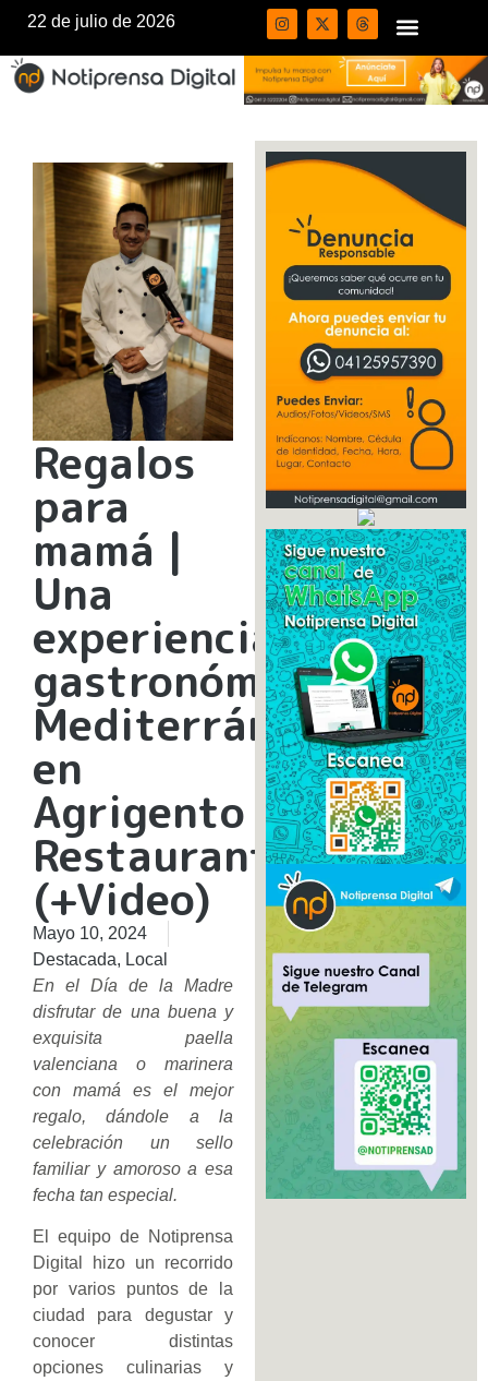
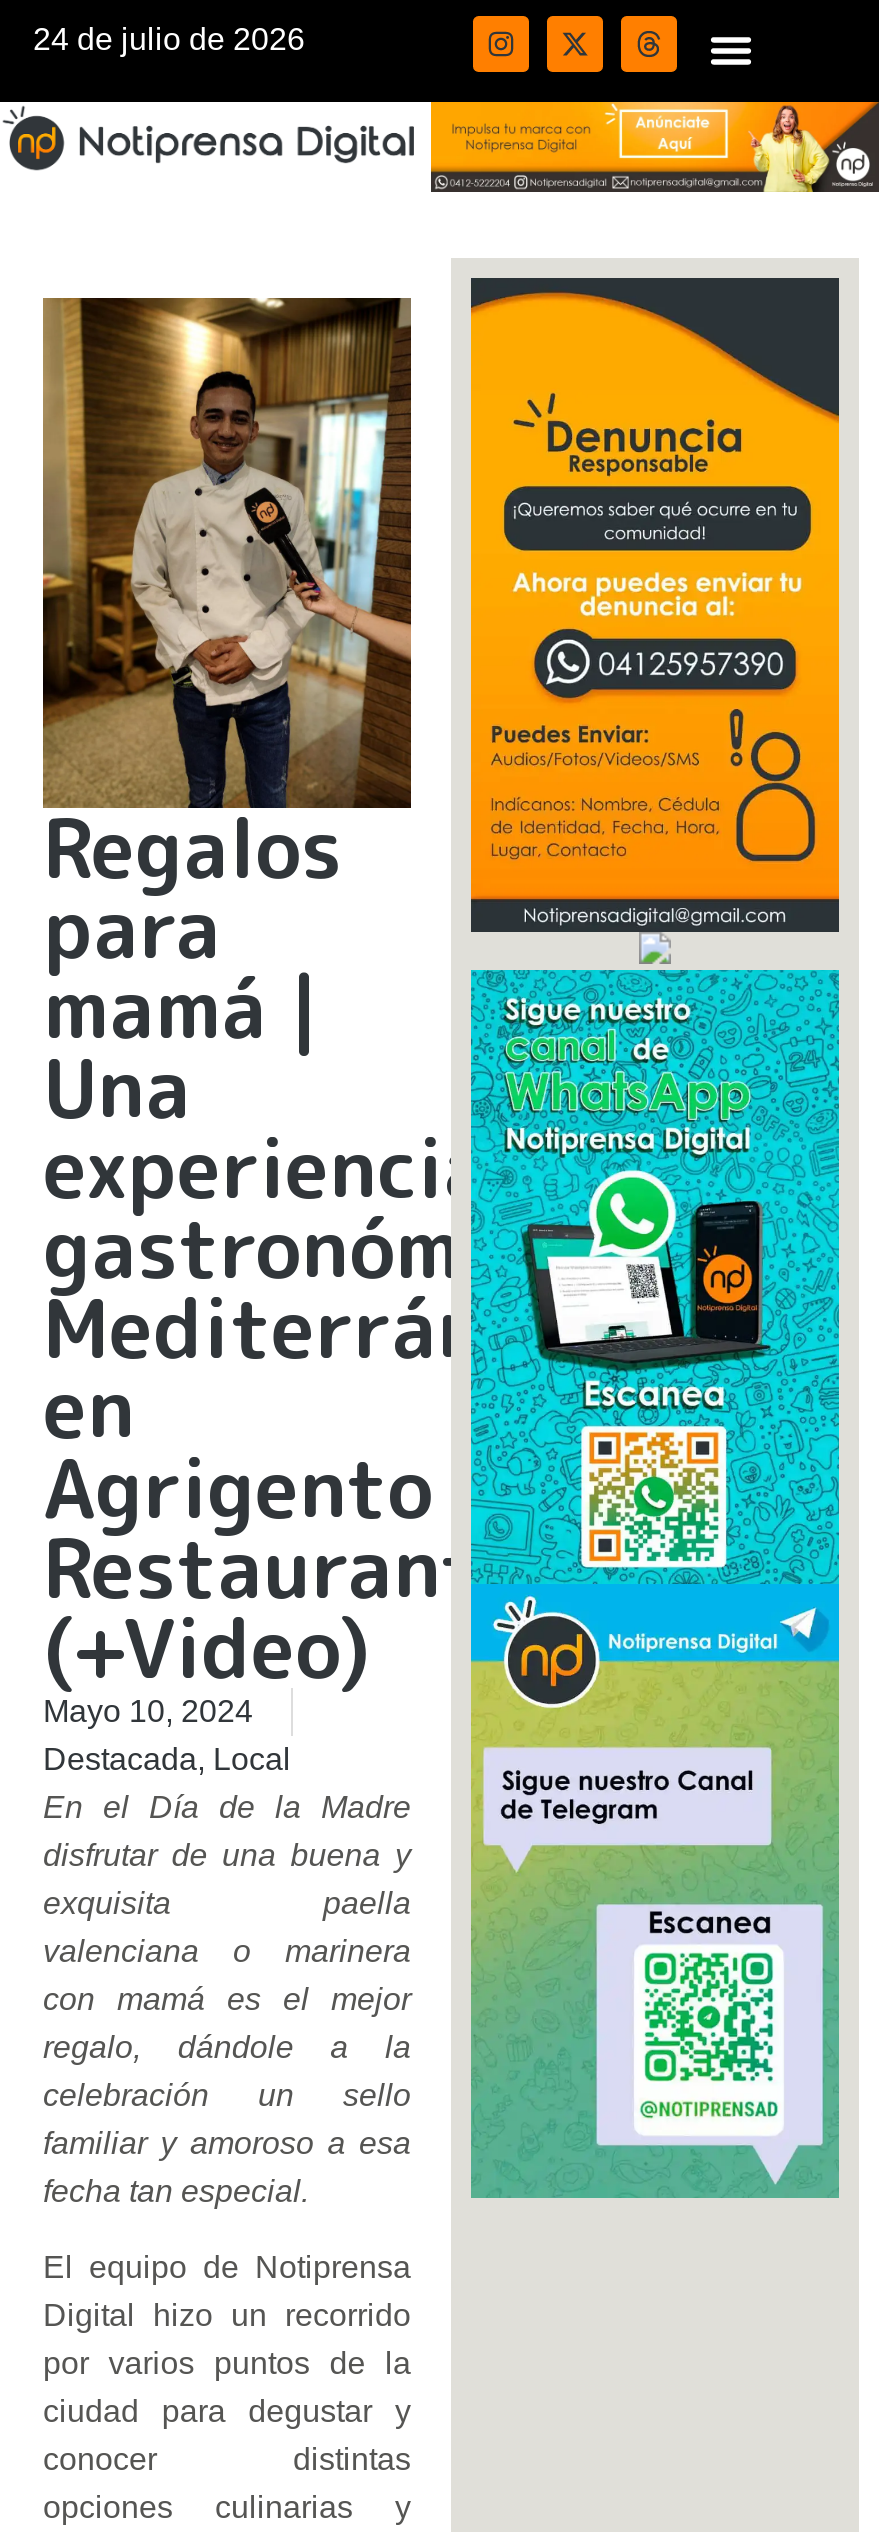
- 22 de julio de 2026
+ 24 de julio de 2026
